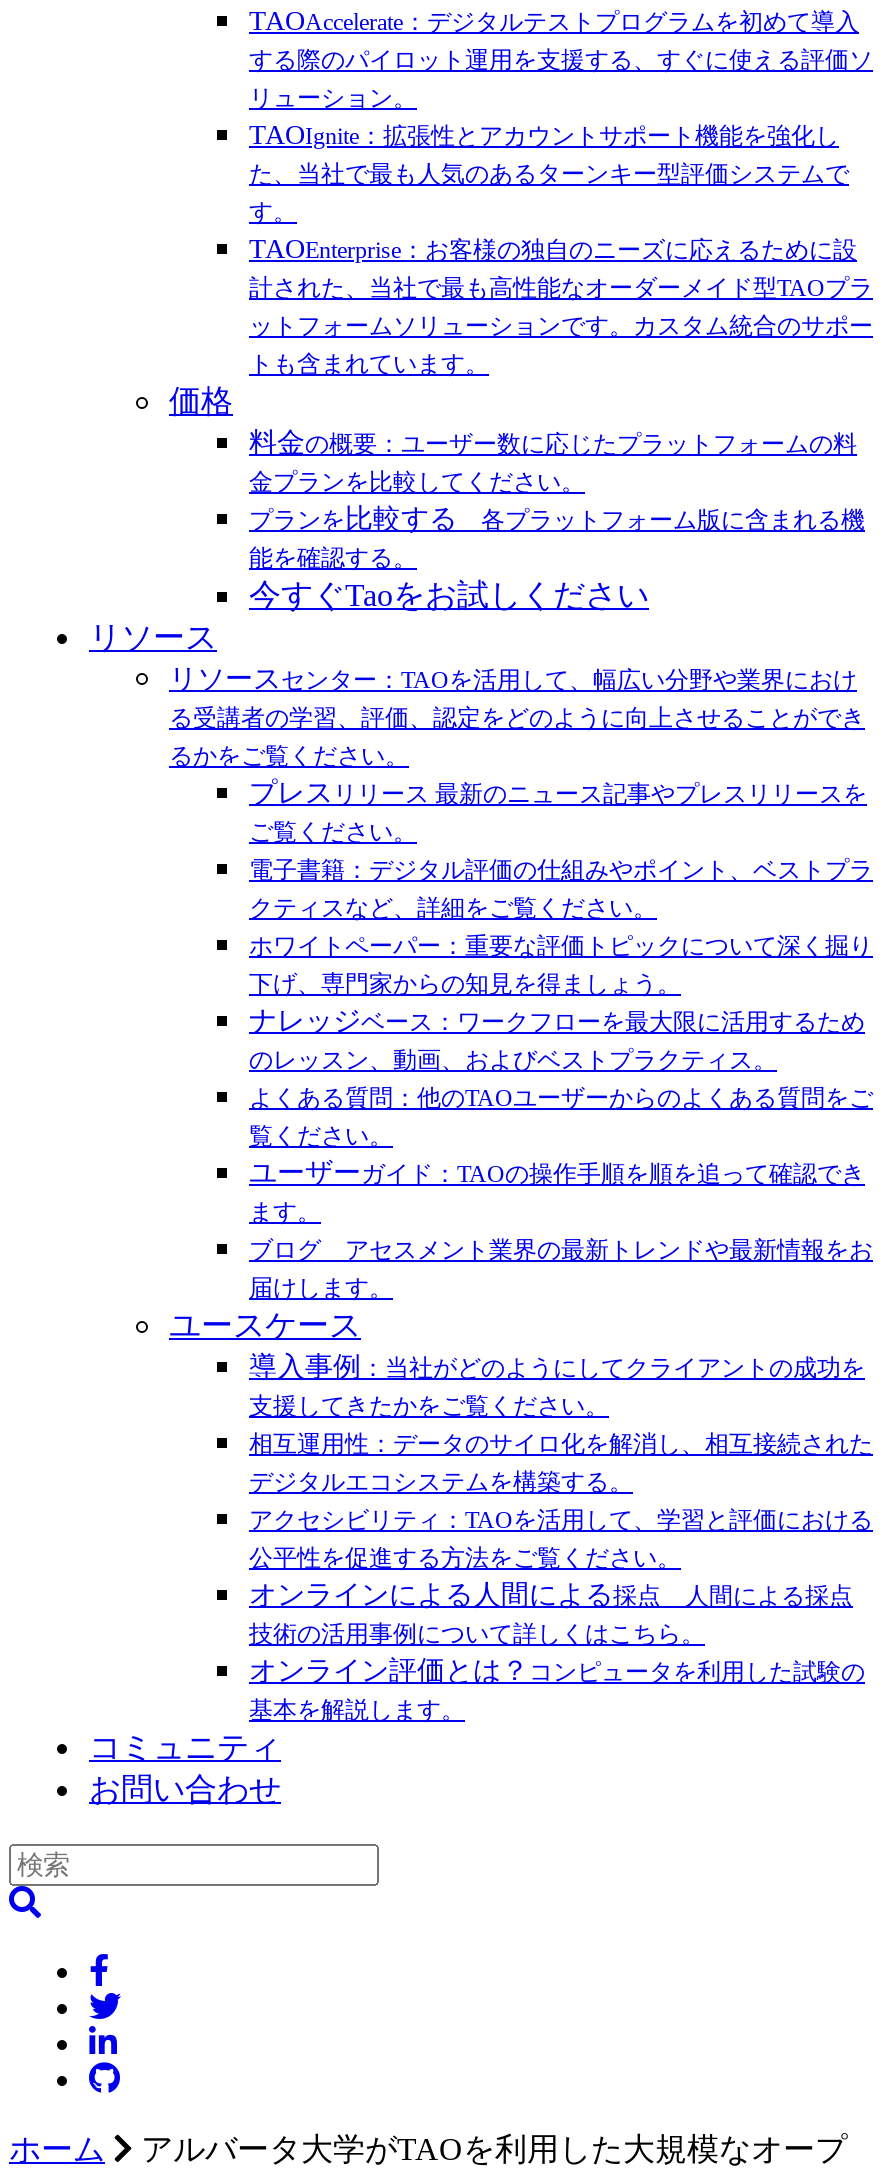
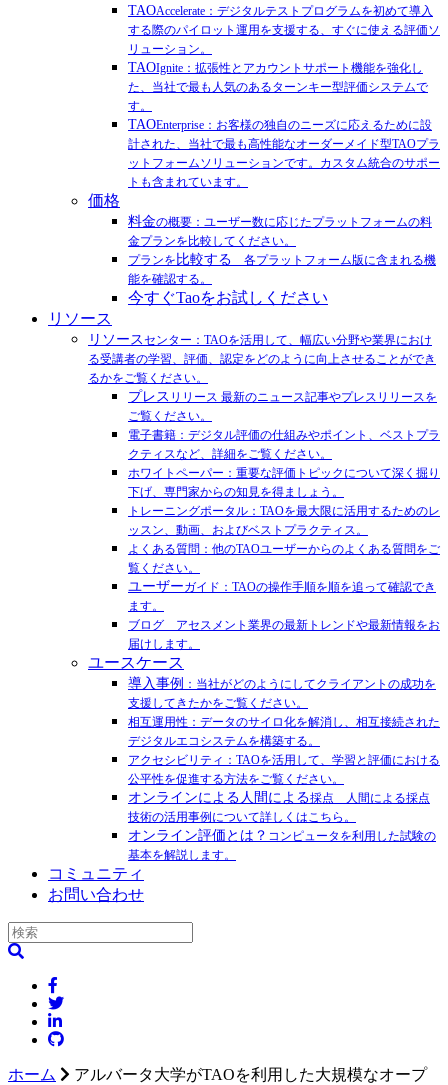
- ナレッジベース：ワークフローを最大限に活用するため
- のレッスン、動画、およびベストプラクティス。
+ トレーニングポータル：TAOを最大限に活用するためのレ
+ ッスン、動画、およびベストプラクティス。
